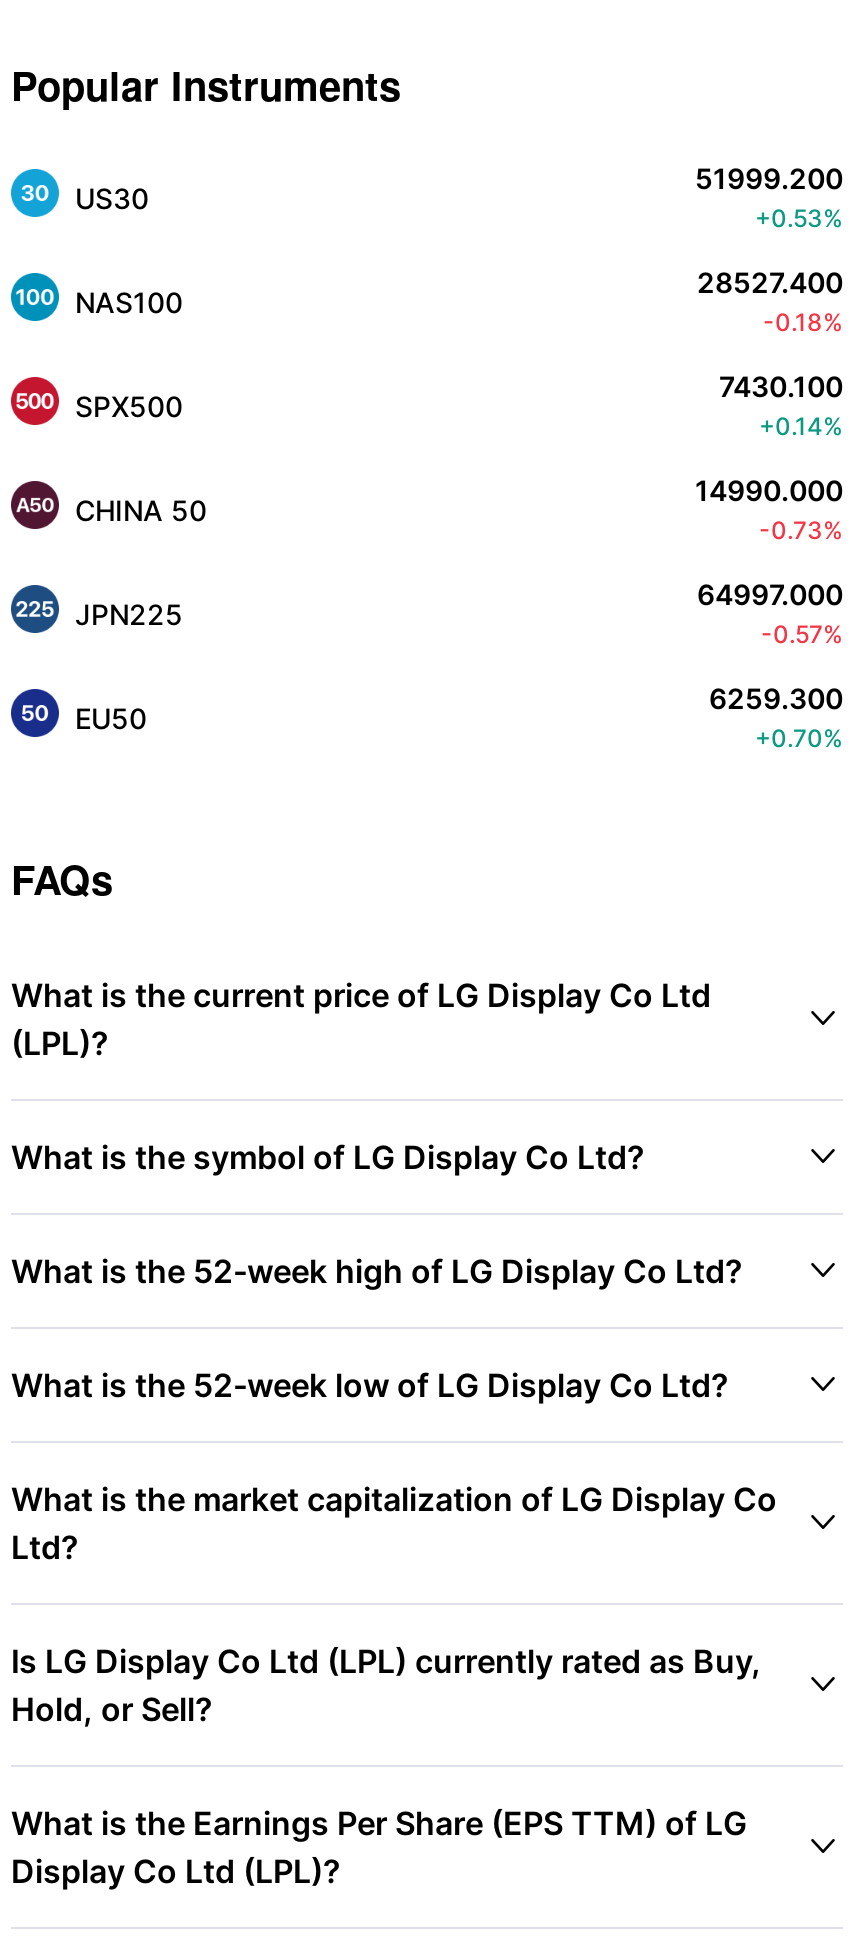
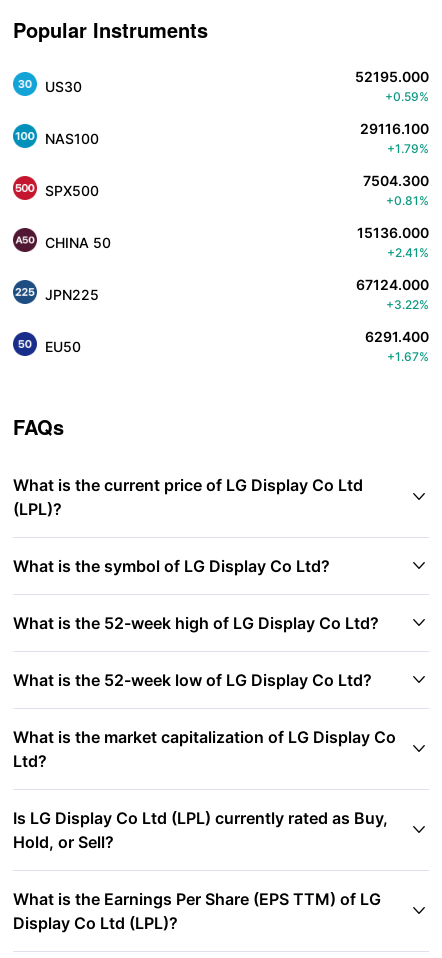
- 51999.200
+ 52195.000

- +0.53%
+ +0.59%

- 28527.400
+ 29116.100

- -0.18%
+ +1.79%

- 7430.100
+ 7504.300

- +0.14%
+ +0.81%

- 14990.000
+ 15136.000

- -0.73%
+ +2.41%

- 64997.000
+ 67124.000

- -0.57%
+ +3.22%

- 6259.300
+ 6291.400

- +0.70%
+ +1.67%
